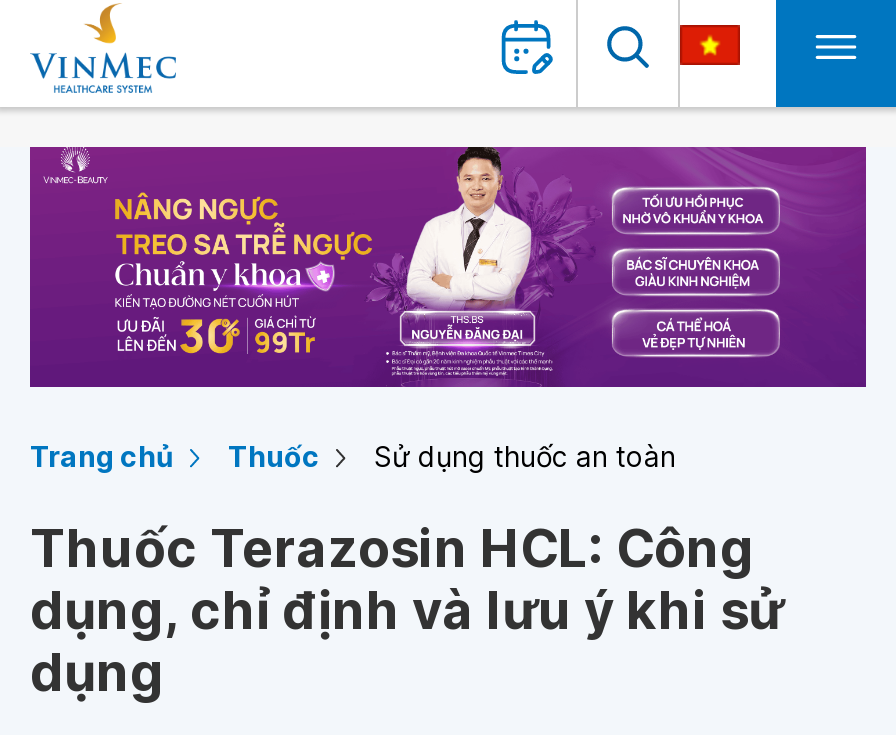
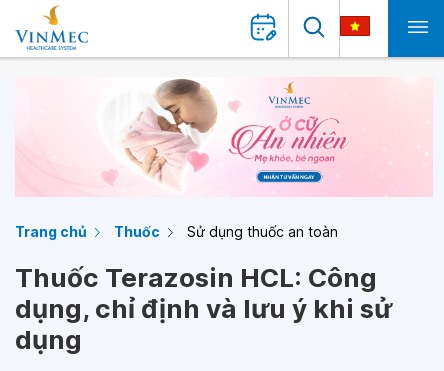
- [image]
+ [image]
